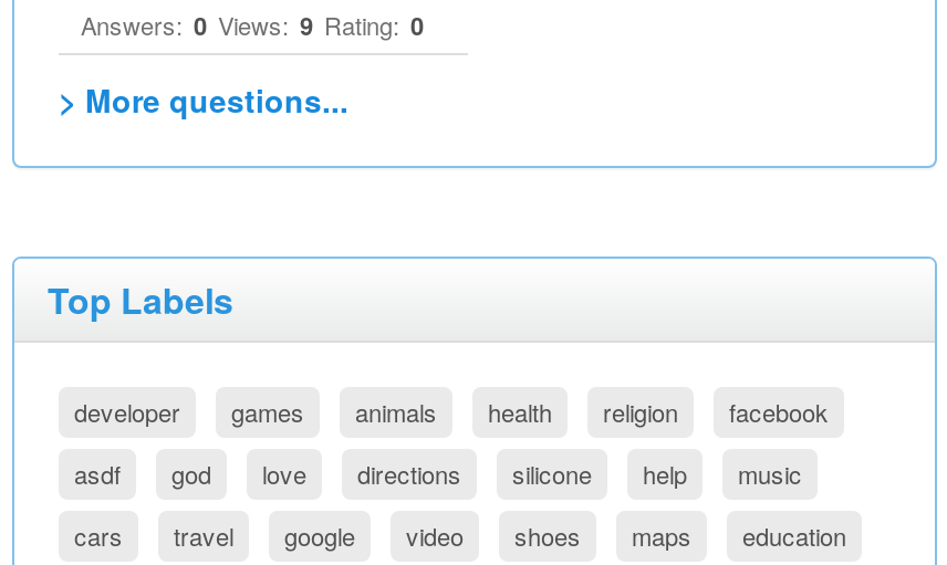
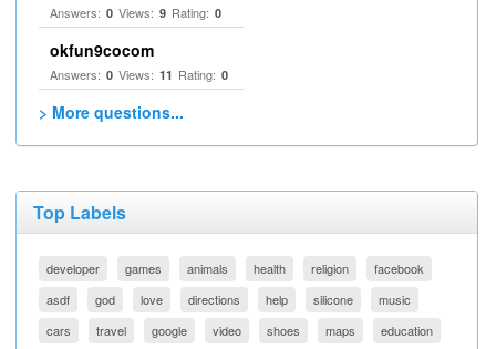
+ okfun9cocom
+ Answers: 0 Views: 11 Rating: 0

moved down: silicone
